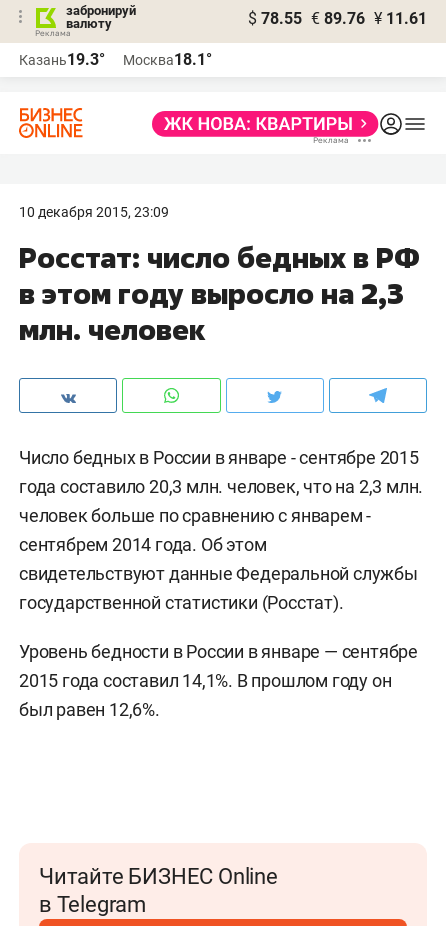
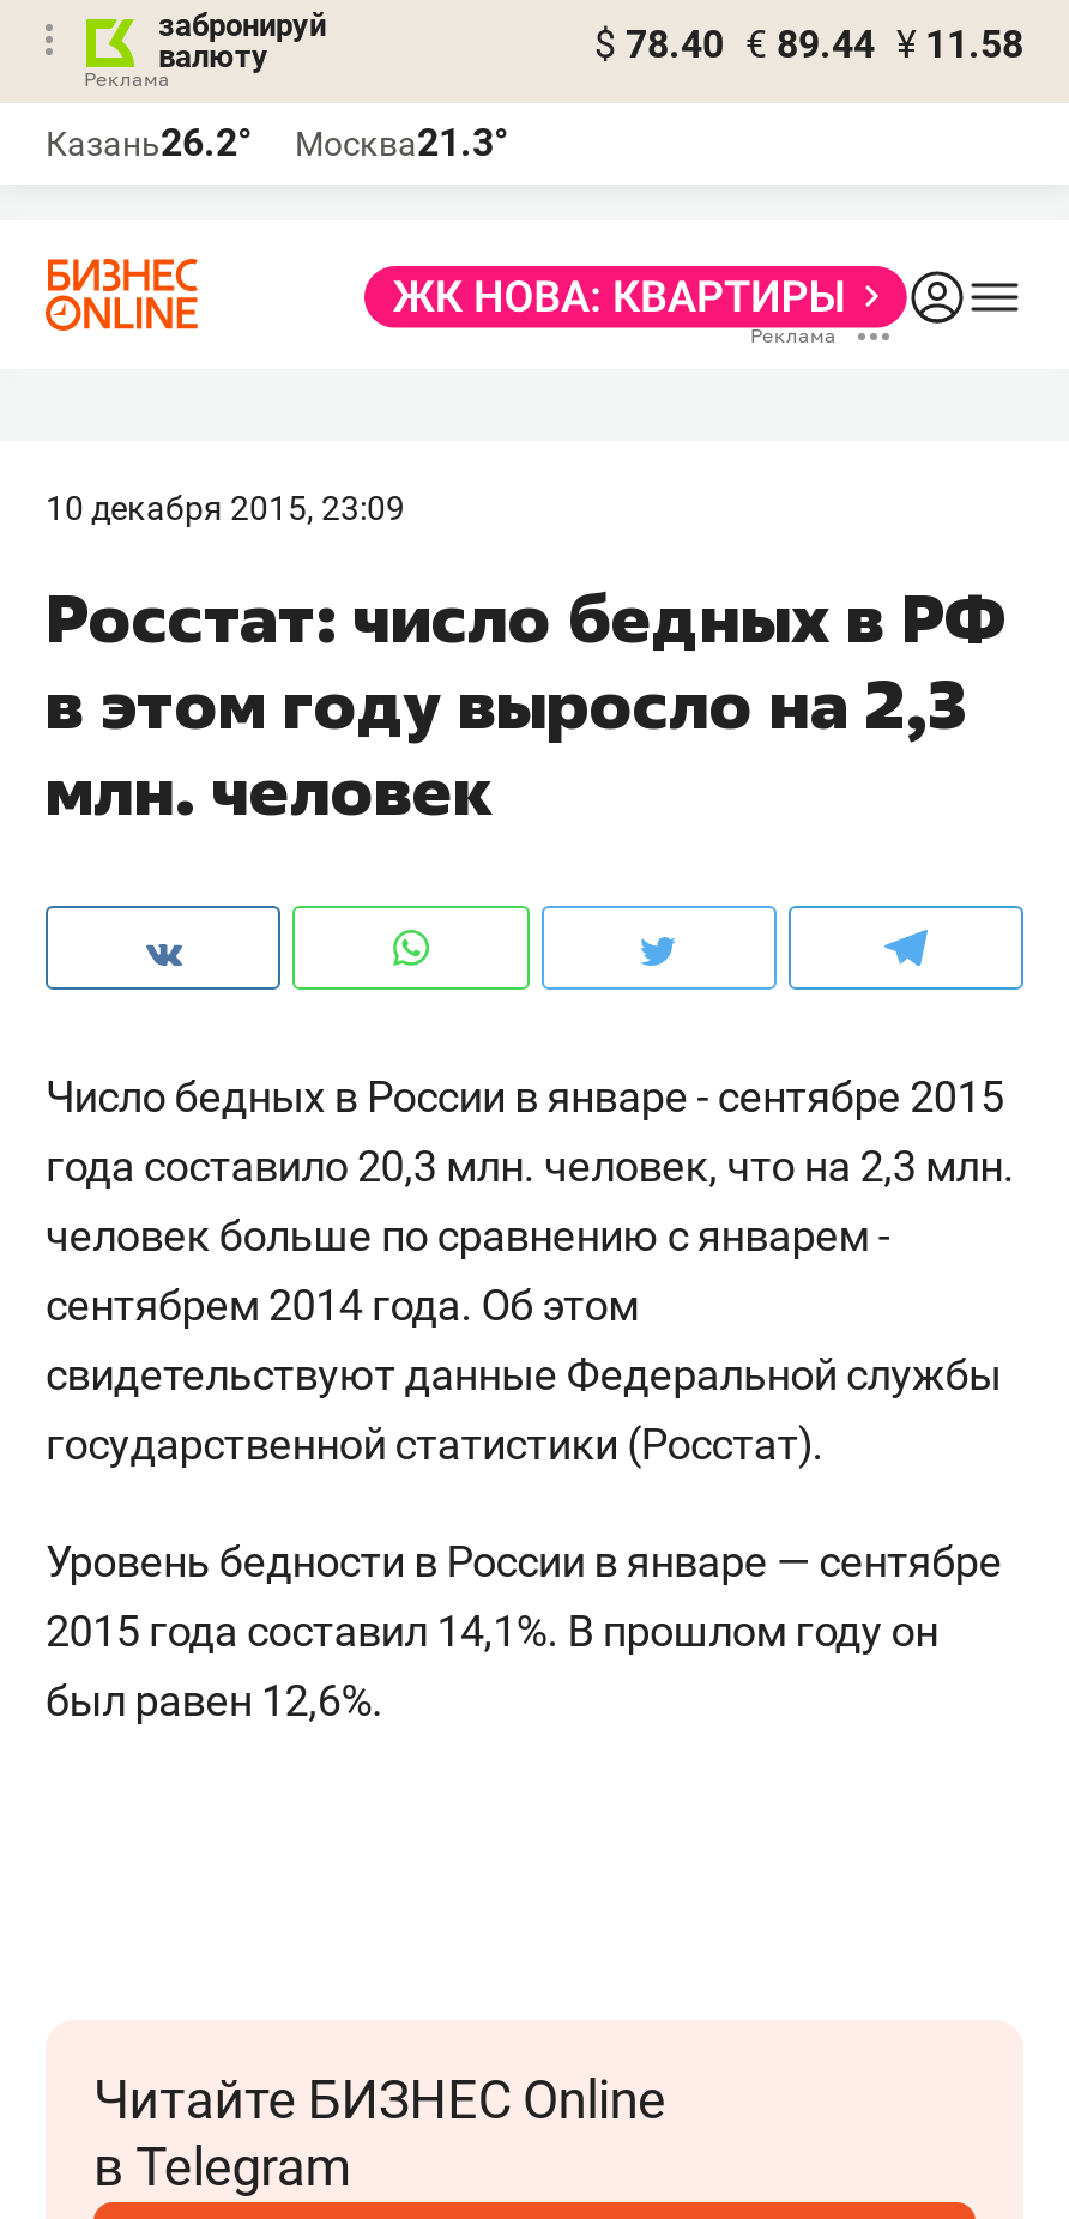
- $ 78.55 € 89.76 ¥ 11.61
+ $ 78.40 € 89.44 ¥ 11.58

- Казань19.3°
+ Казань26.2°

- Москва18.1°
+ Москва21.3°
